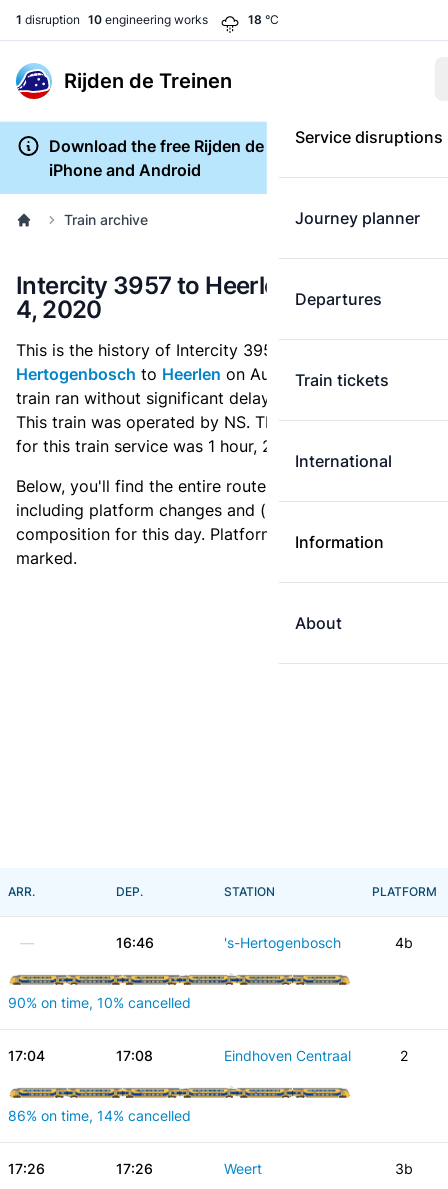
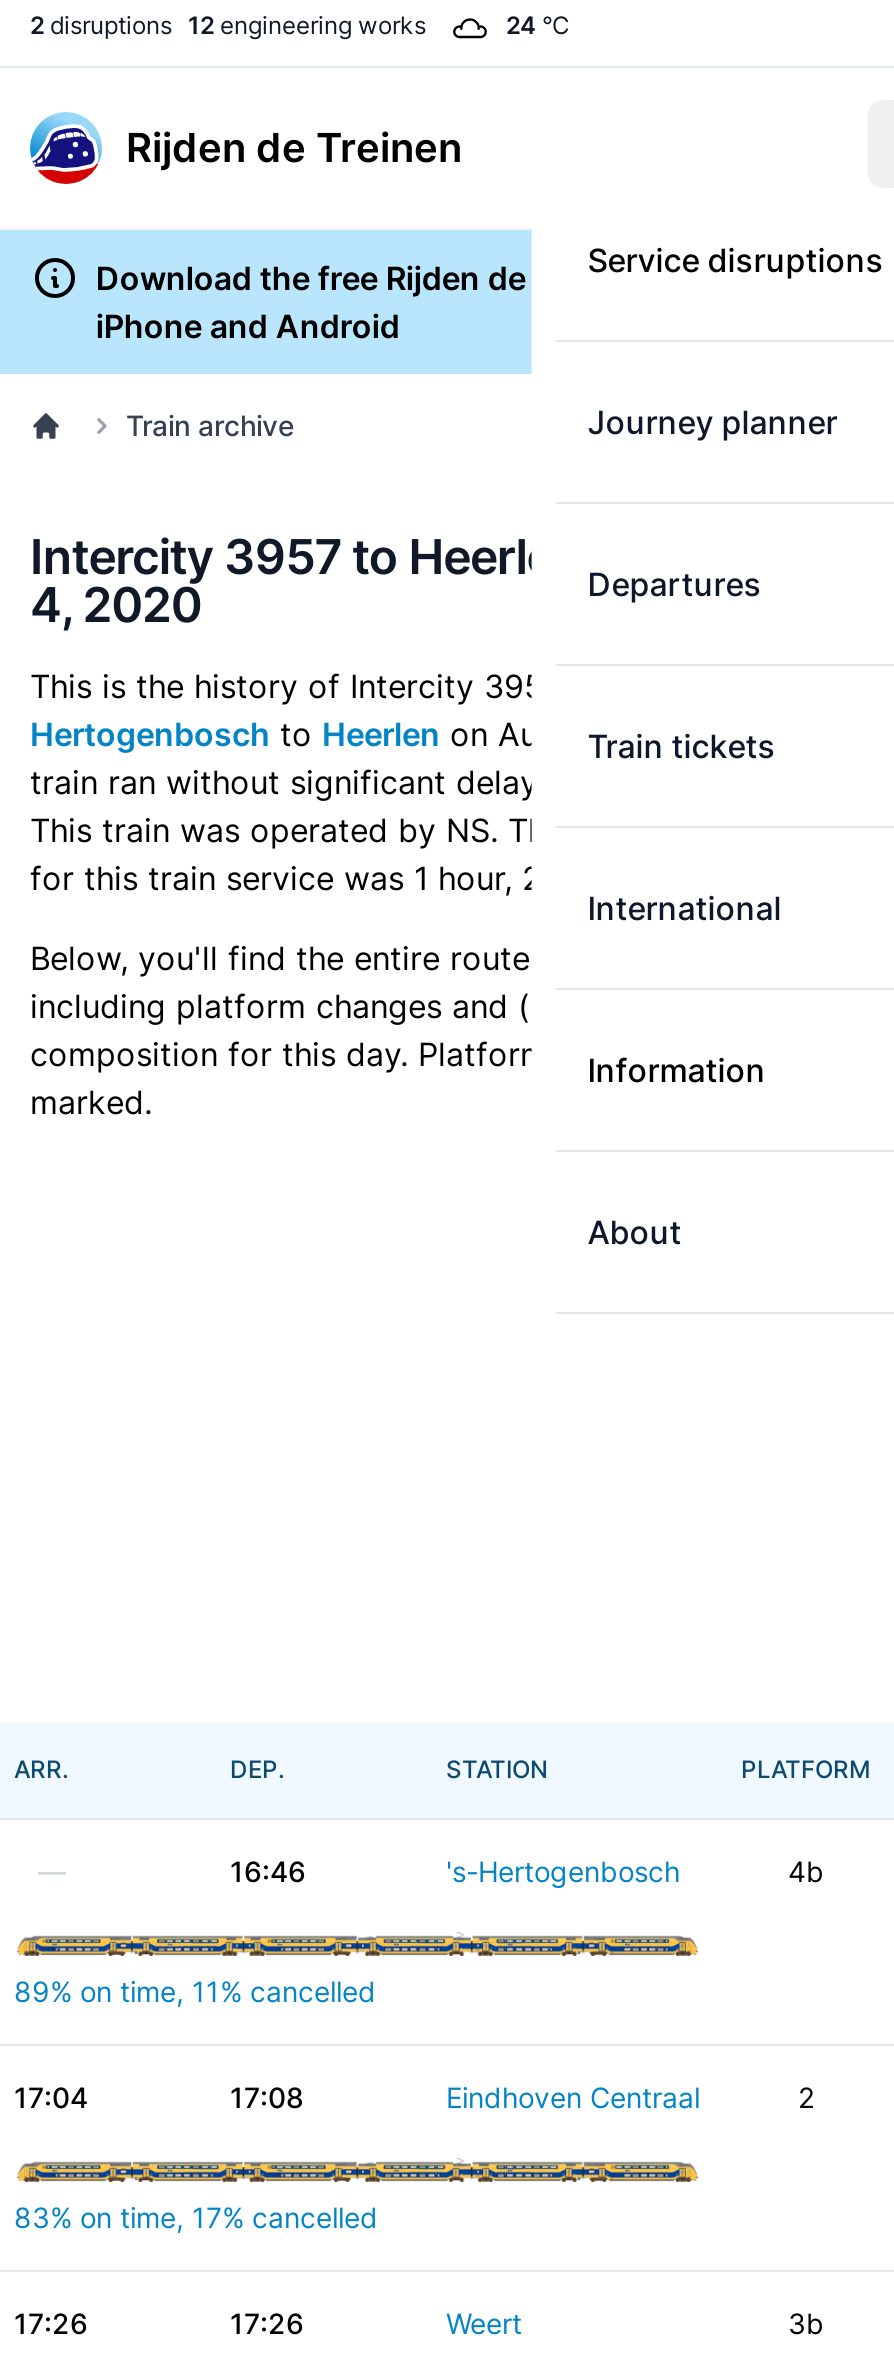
- 1 disruption 10 engineering works
+ 2 disruptions 12 engineering works

- 18 °C
+ 24 °C

- 90% on time, 10% cancelled
+ 89% on time, 11% cancelled

- 86% on time, 14% cancelled
+ 83% on time, 17% cancelled
